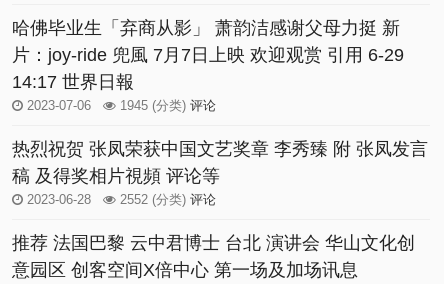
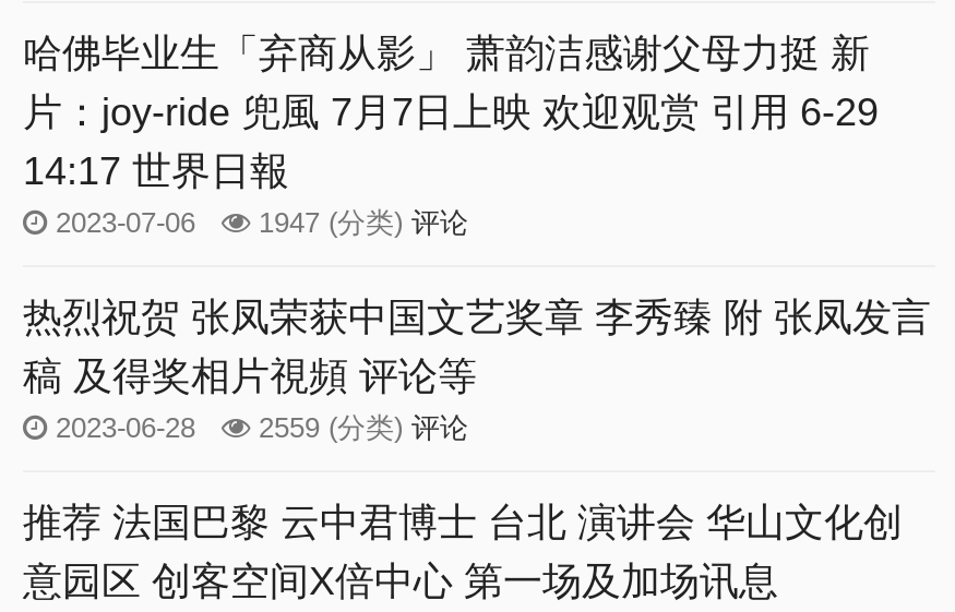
- 2023-07-06 1945 (分类)评论
+ 2023-07-06 1947 (分类)评论

- 2023-06-28 2552 (分类)评论
+ 2023-06-28 2559 (分类)评论
